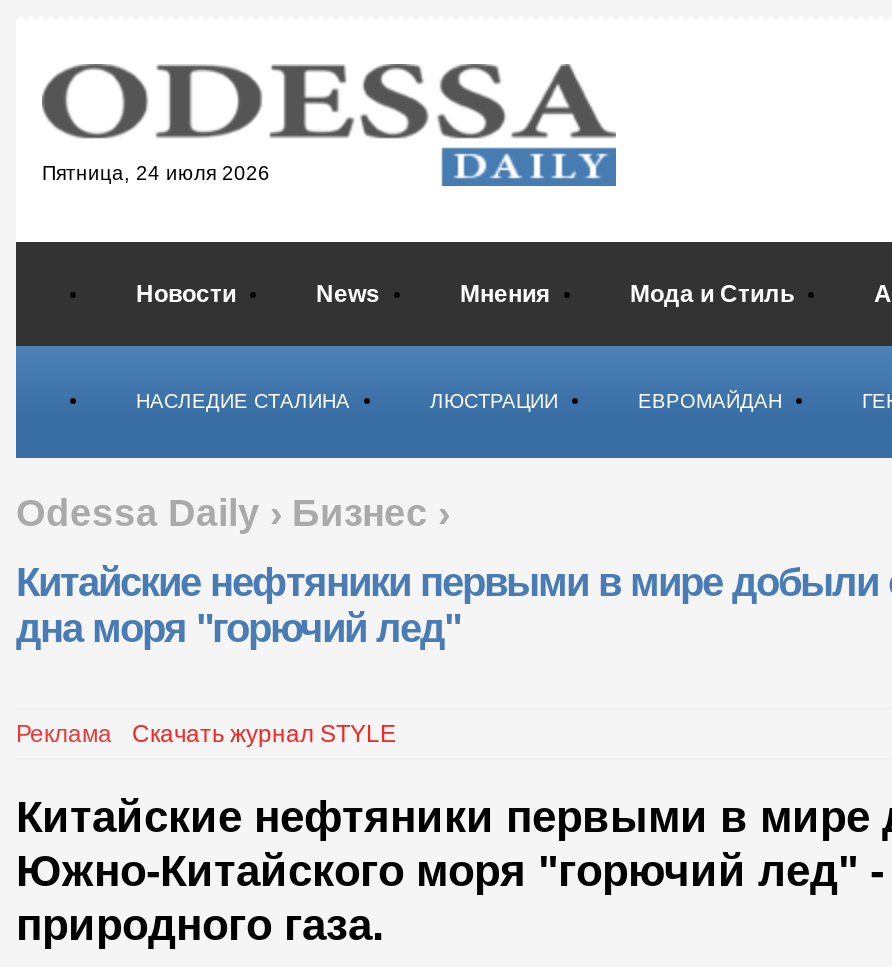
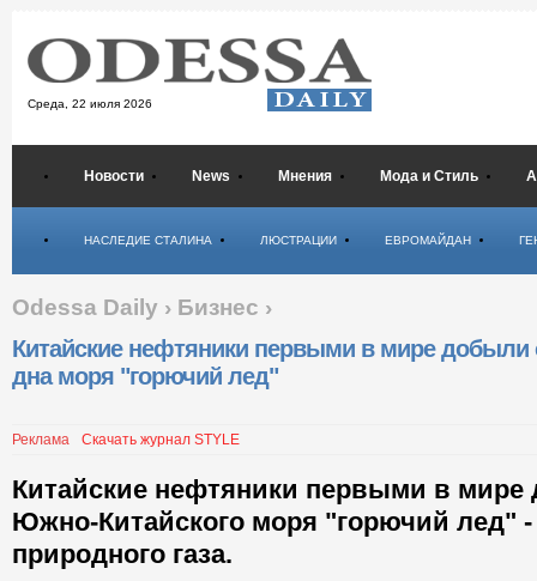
- Пятница, 24 июля 2026
+ Среда, 22 июля 2026
